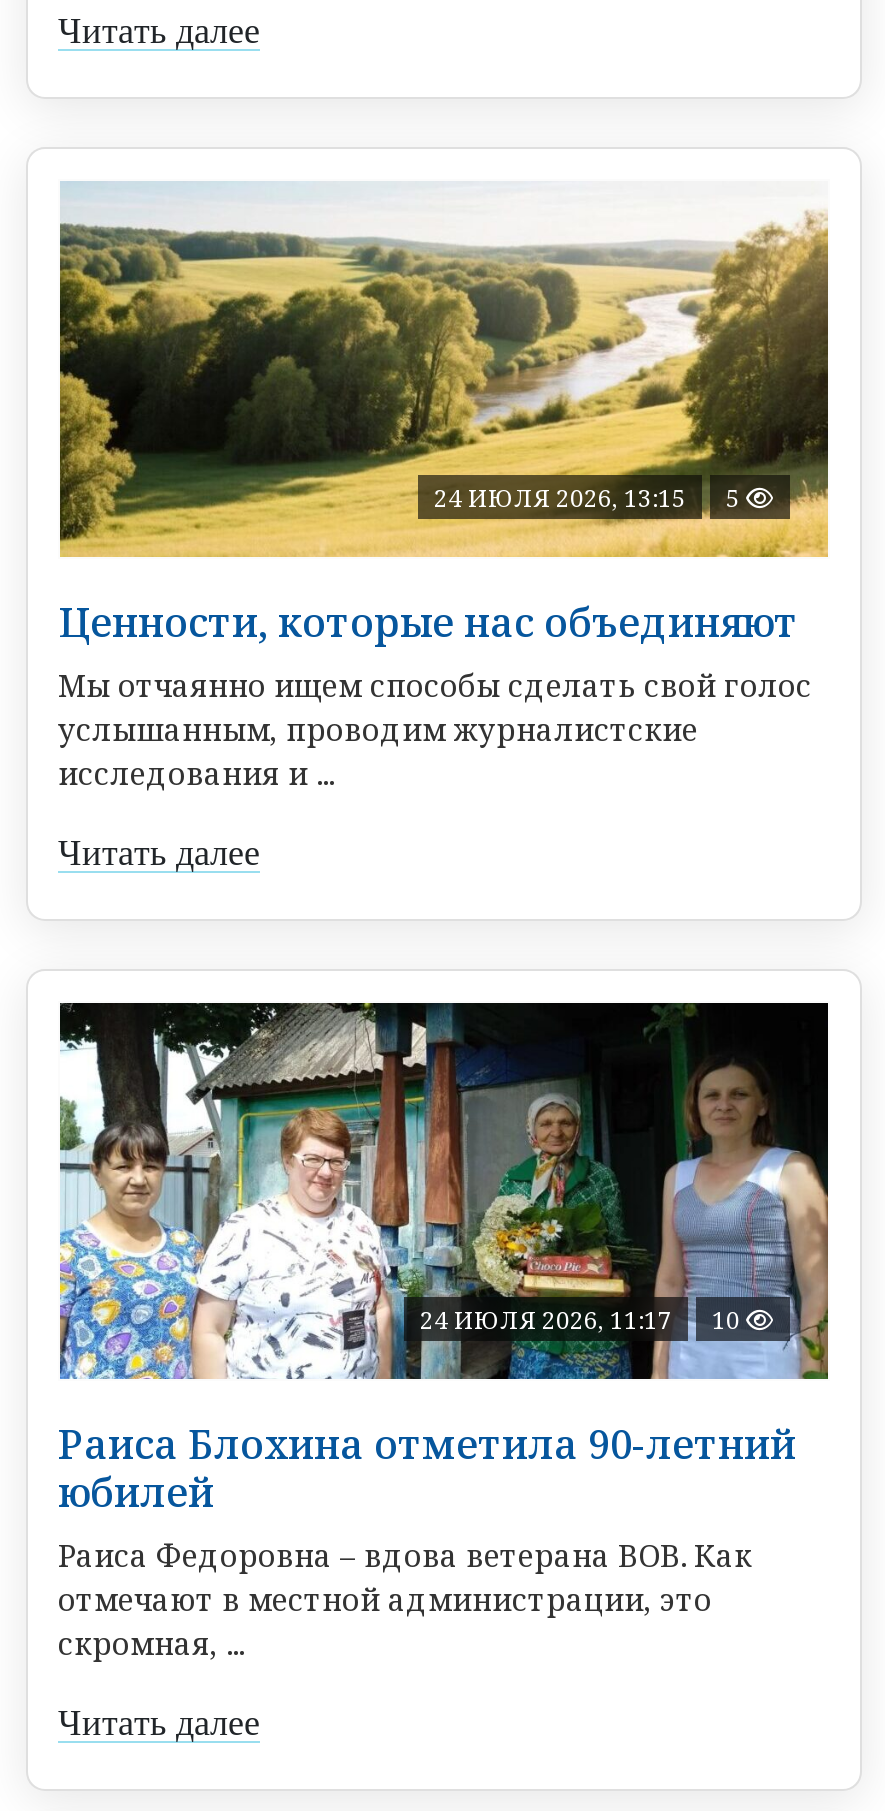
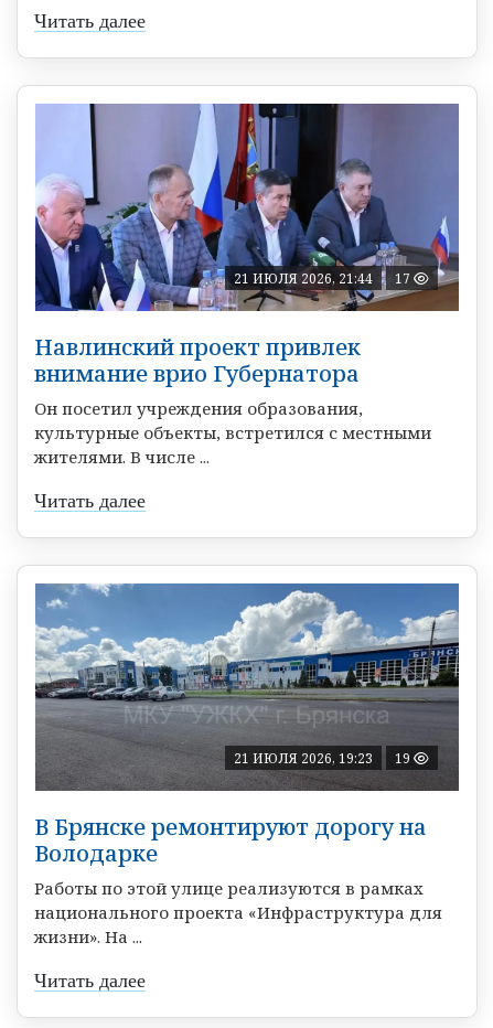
- [image]
- 24 ИЮЛЯ 2026, 13:15
- 5
+ [image]
+ 21 ИЮЛЯ 2026, 21:44
+ 17

- Ценности, которые нас объединяют
- Мы отчаянно ищем способы сделать свой голос
- услышанным, проводим журналистские
- исследования и ...
+ Навлинский проект привлек
+ внимание врио Губернатора
+ Он посетил учреждения образования,
+ культурные объекты, встретился с местными
+ жителями. В числе ...

- [image]
- 24 ИЮЛЯ 2026, 11:17
- 10
+ [image]
+ 21 ИЮЛЯ 2026, 19:23
+ 19

- Раиса Блохина отметила 90-летний
- юбилей
- Раиса Федоровна – вдова ветерана ВОВ. Как
- отмечают в местной администрации, это
- скромная, ...
+ В Брянске ремонтируют дорогу на
+ Володарке
+ Работы по этой улице реализуются в рамках
+ национального проекта «Инфраструктура для
+ жизни». На ...
